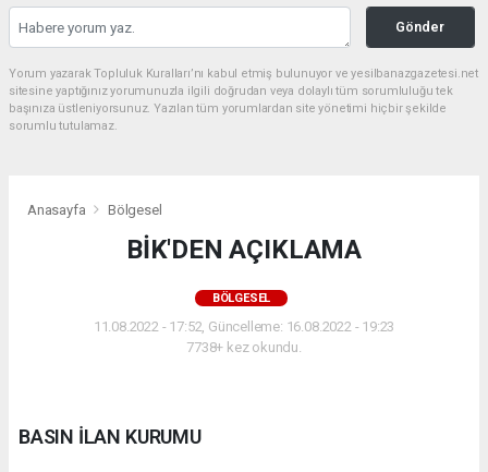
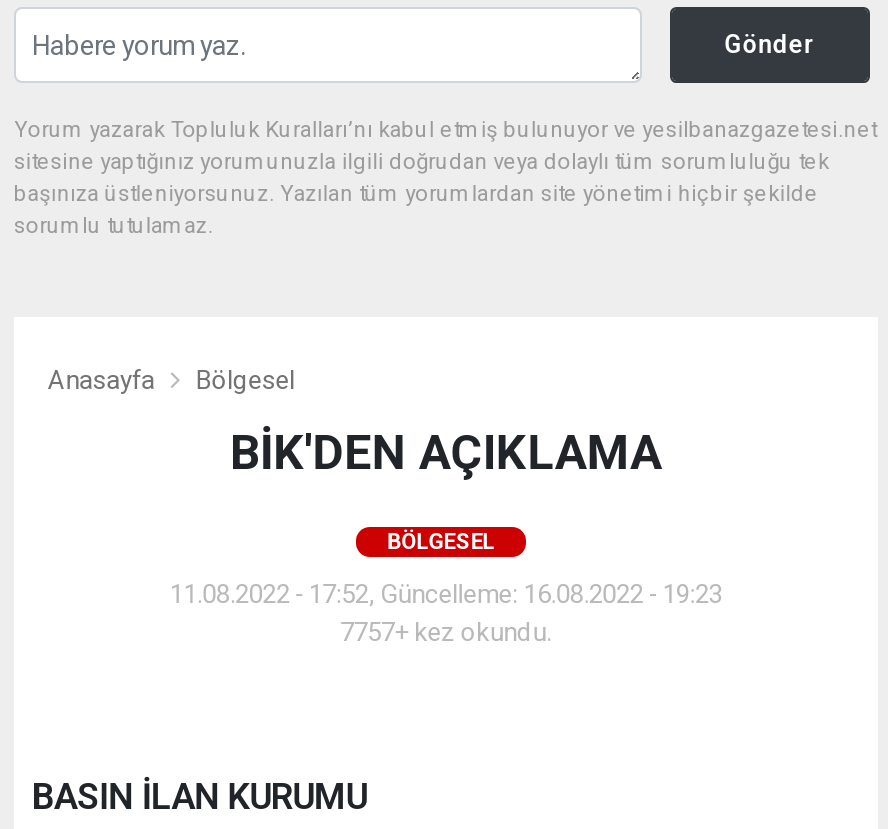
- 7738+ kez okundu.
+ 7757+ kez okundu.
